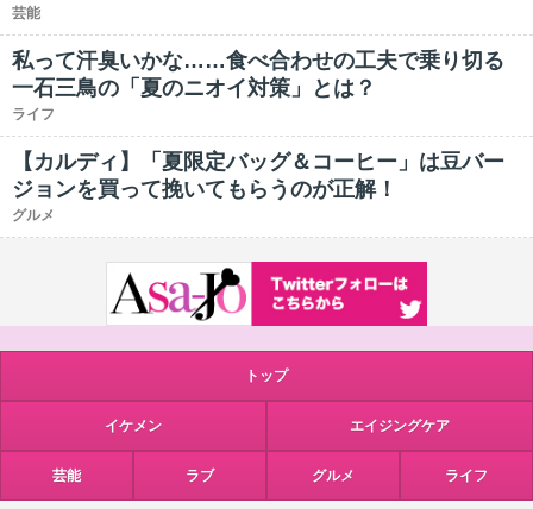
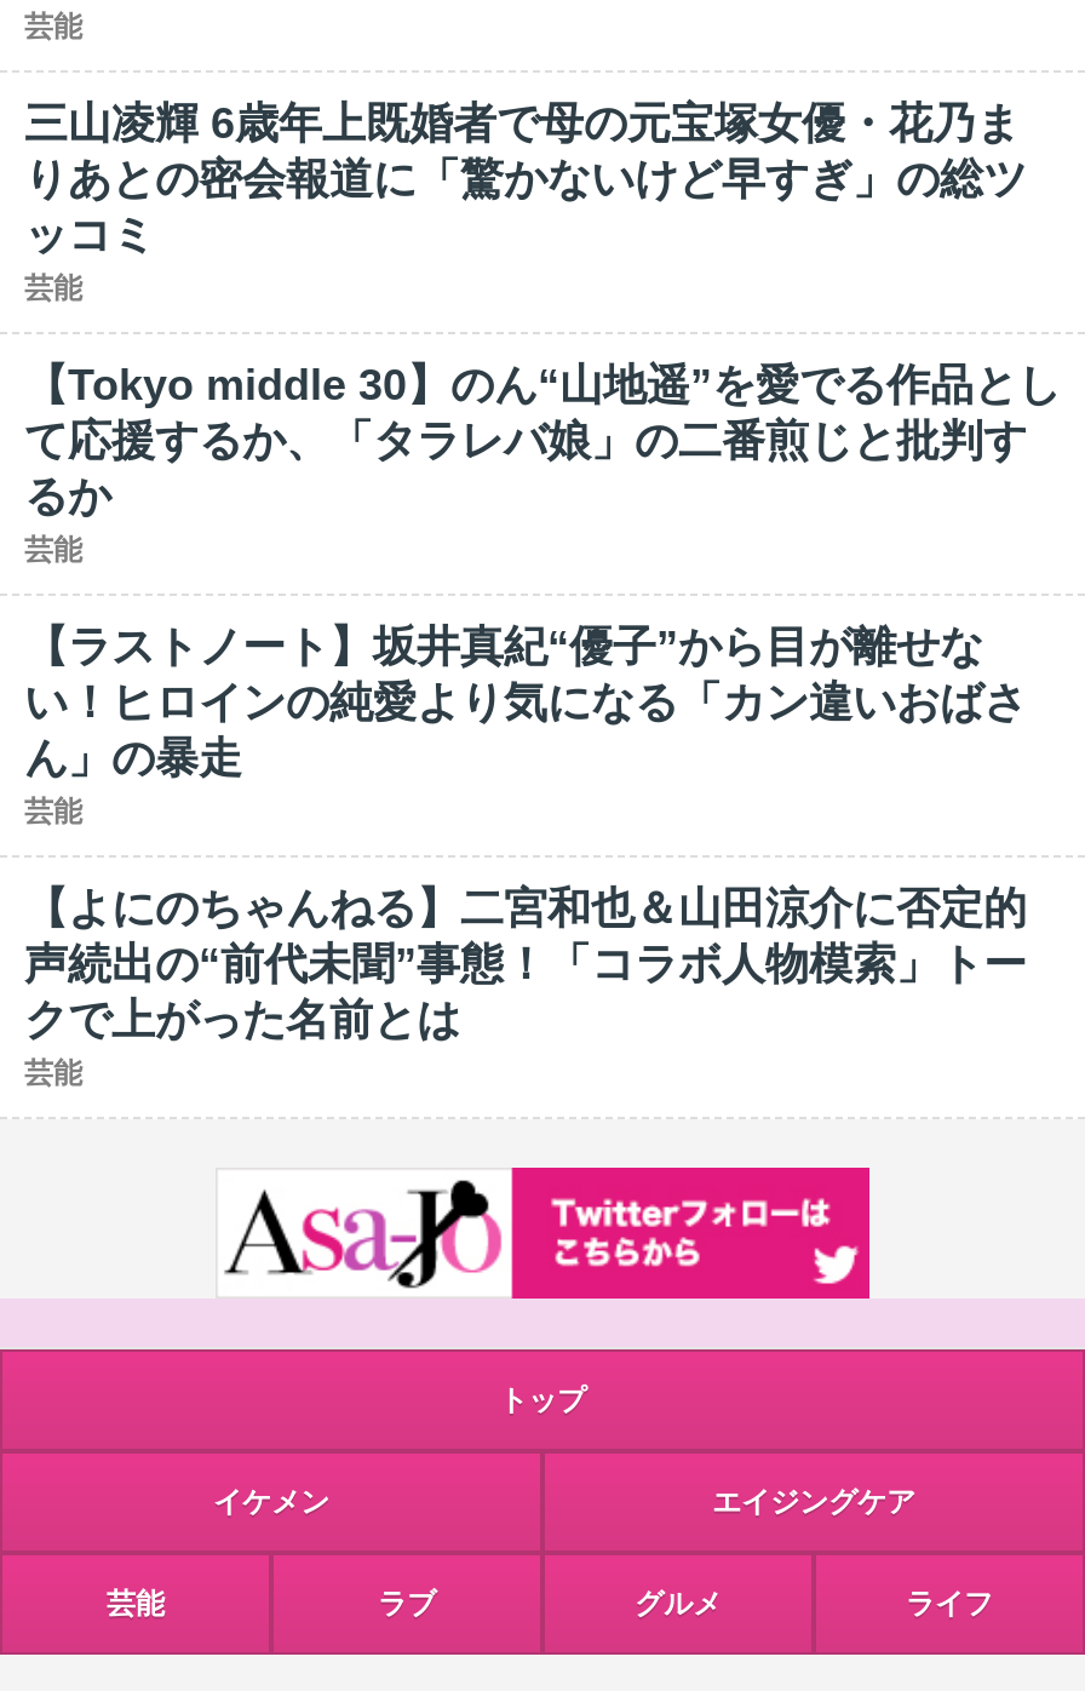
- 私って汗臭いかな……食べ合わせの工夫で乗り切る
- 一石三鳥の「夏のニオイ対策」とは？
- ライフ
- 【カルディ】「夏限定バッグ＆コーヒー」は豆バー
- ジョンを買って挽いてもらうのが正解！
- グルメ
+ 三山凌輝 6歳年上既婚者で母の元宝塚女優・花乃ま
+ りあとの密会報道に「驚かないけど早すぎ」の総ツ
+ ッコミ
+ 芸能
+ 【Tokyo middle 30】のん“山地遥”を愛でる作品とし
+ て応援するか、「タラレバ娘」の二番煎じと批判す
+ るか
+ 芸能
+ 【ラストノート】坂井真紀“優子”から目が離せな
+ い！ヒロインの純愛より気になる「カン違いおばさ
+ ん」の暴走
+ 芸能
+ 【よにのちゃんねる】二宮和也＆山田涼介に否定的
+ 声続出の“前代未聞”事態！「コラボ人物模索」トー
+ クで上がった名前とは
+ 芸能
